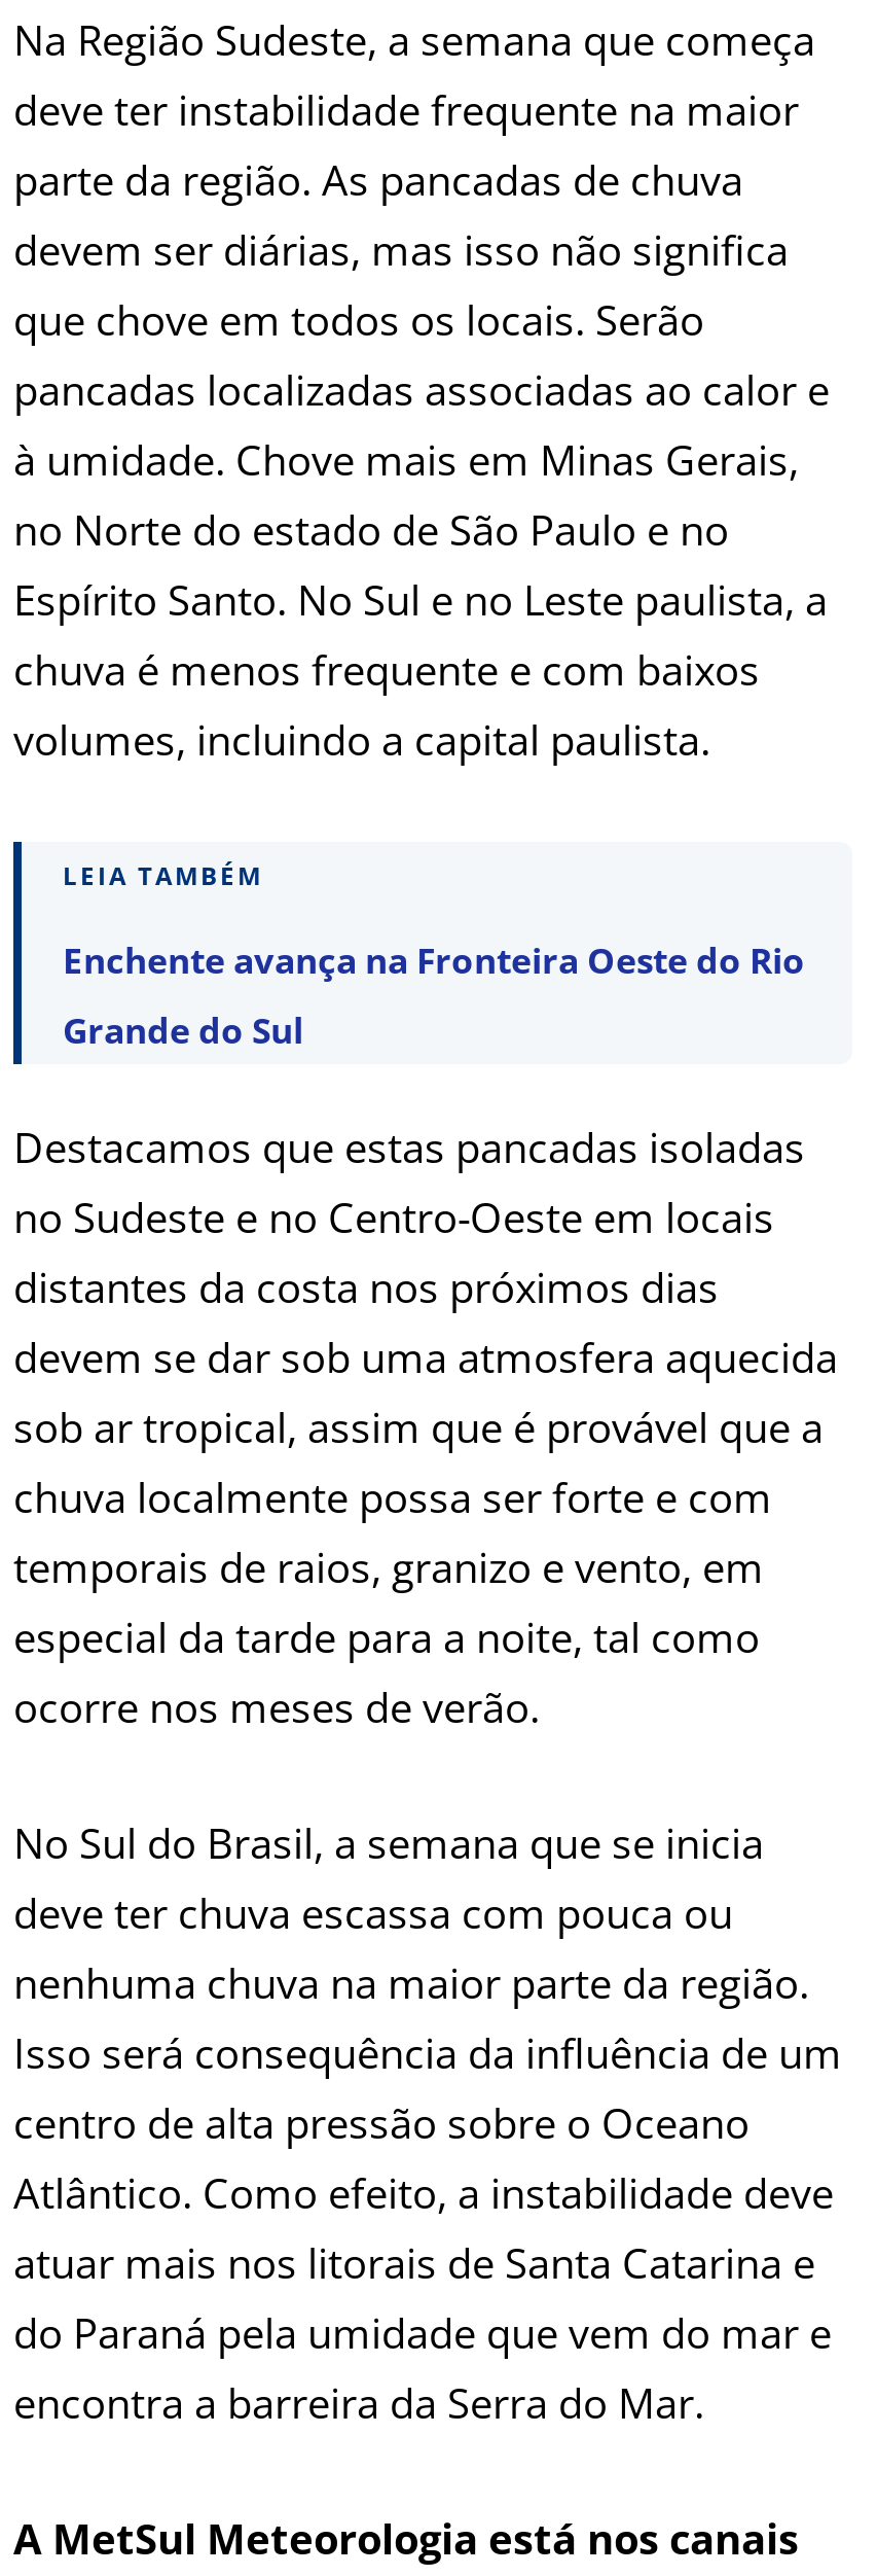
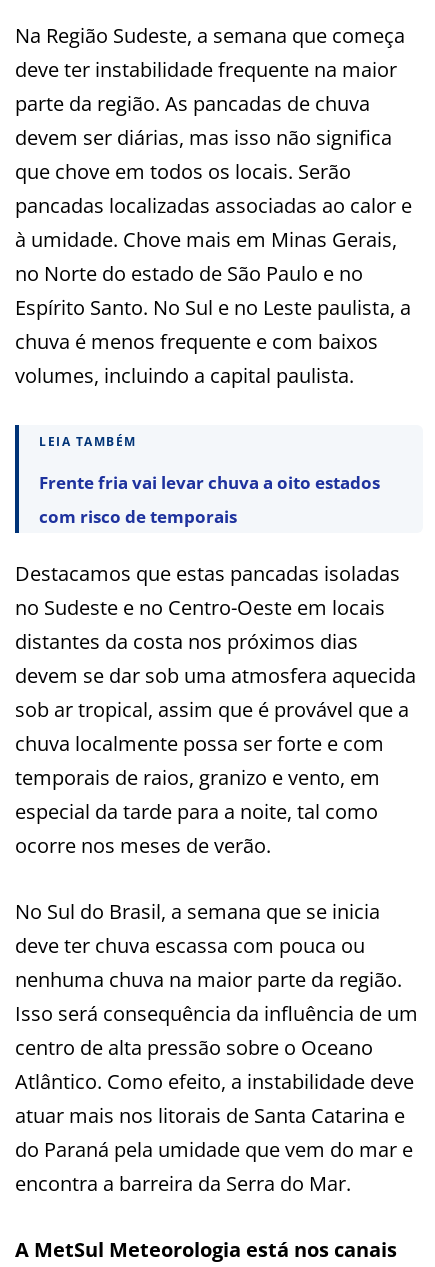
- Enchente avança na Fronteira Oeste do Rio
+ Frente fria vai levar chuva a oito estados

- Grande do Sul
+ com risco de temporais
